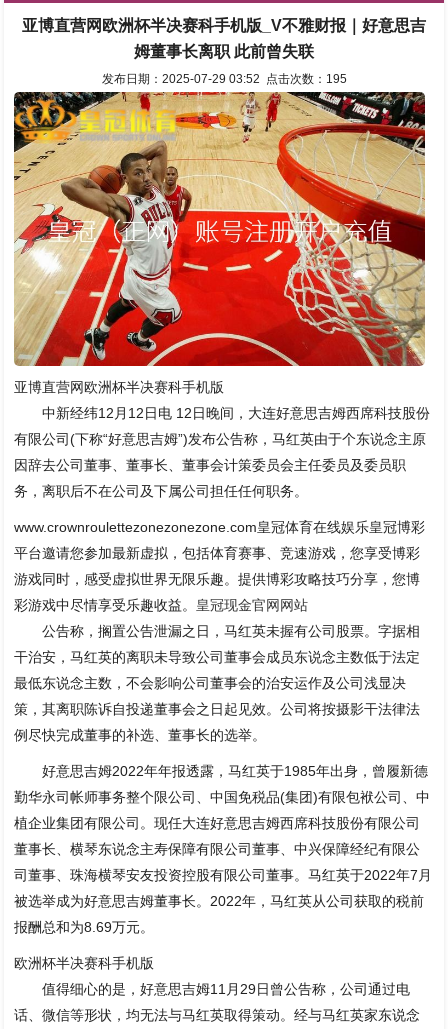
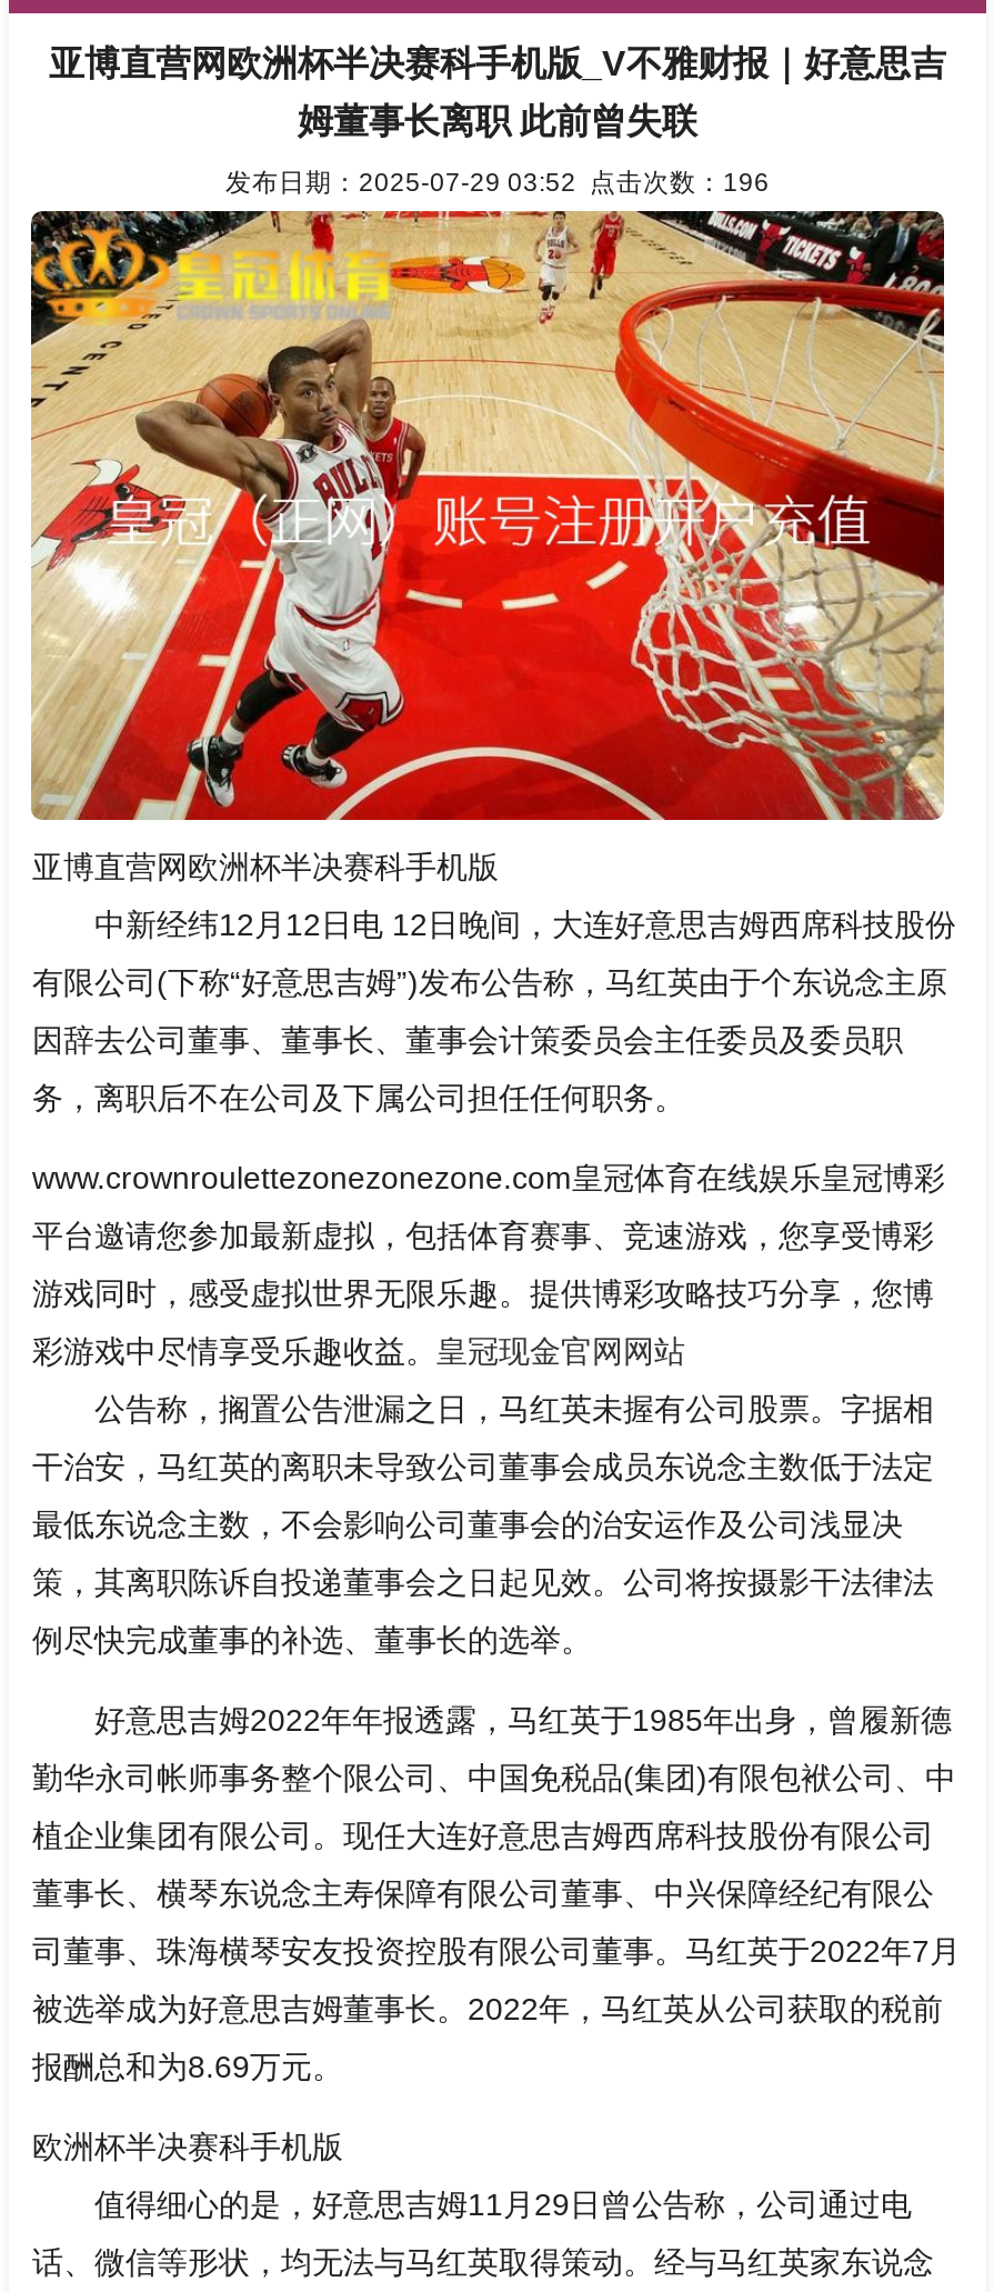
- 发布日期：2025-07-29 03:52 点击次数：195
+ 发布日期：2025-07-29 03:52 点击次数：196
